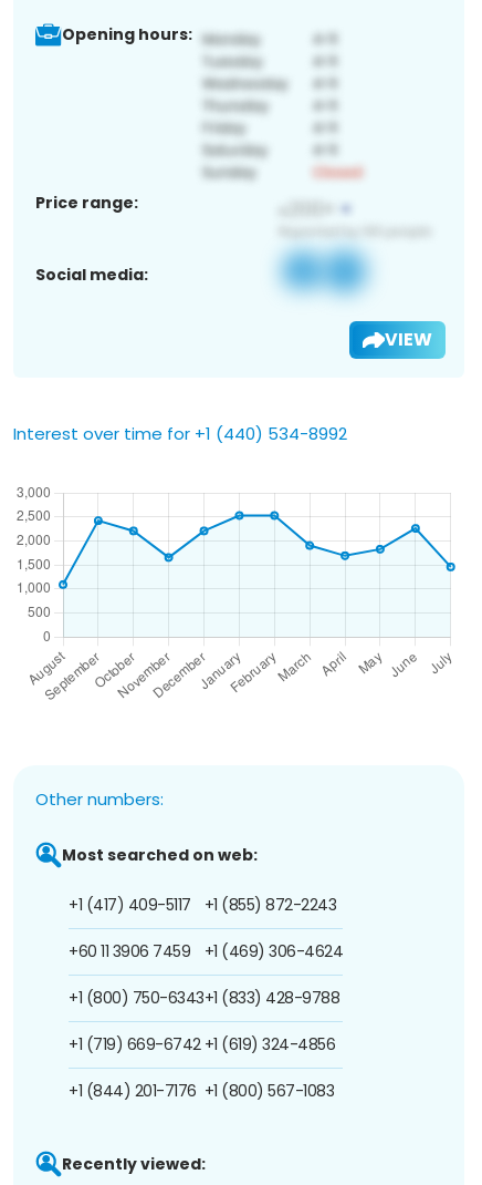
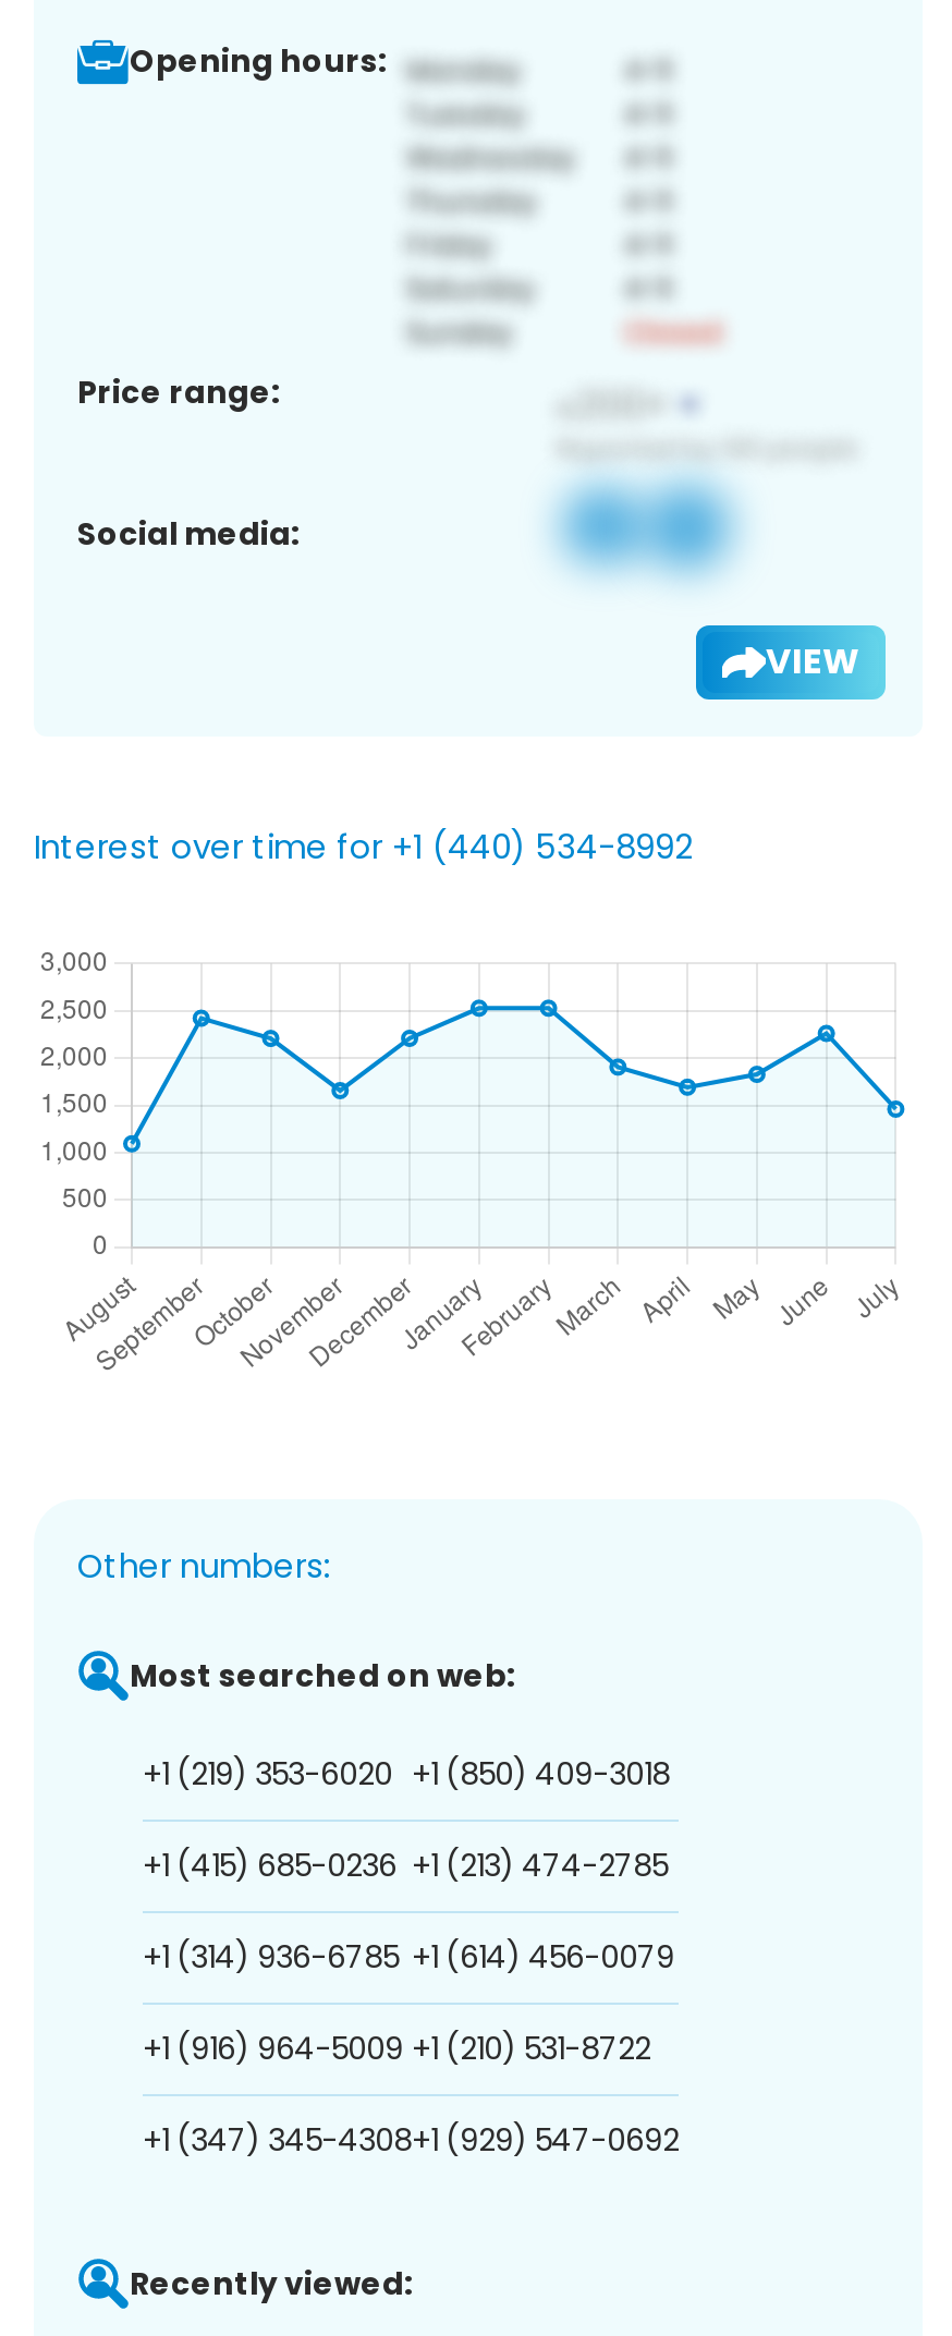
- +1 (417) 409-5117
+ +1 (219) 353-6020

- +1 (855) 872-2243
+ +1 (850) 409-3018

- +60 11 3906 7459
+ +1 (415) 685-0236

- +1 (469) 306-4624
+ +1 (213) 474-2785

- +1 (800) 750-6343
+ +1 (314) 936-6785

- +1 (833) 428-9788
+ +1 (614) 456-0079

- +1 (719) 669-6742
+ +1 (916) 964-5009

- +1 (619) 324-4856
+ +1 (210) 531-8722

- +1 (844) 201-7176
+ +1 (347) 345-4308

- +1 (800) 567-1083
+ +1 (929) 547-0692
